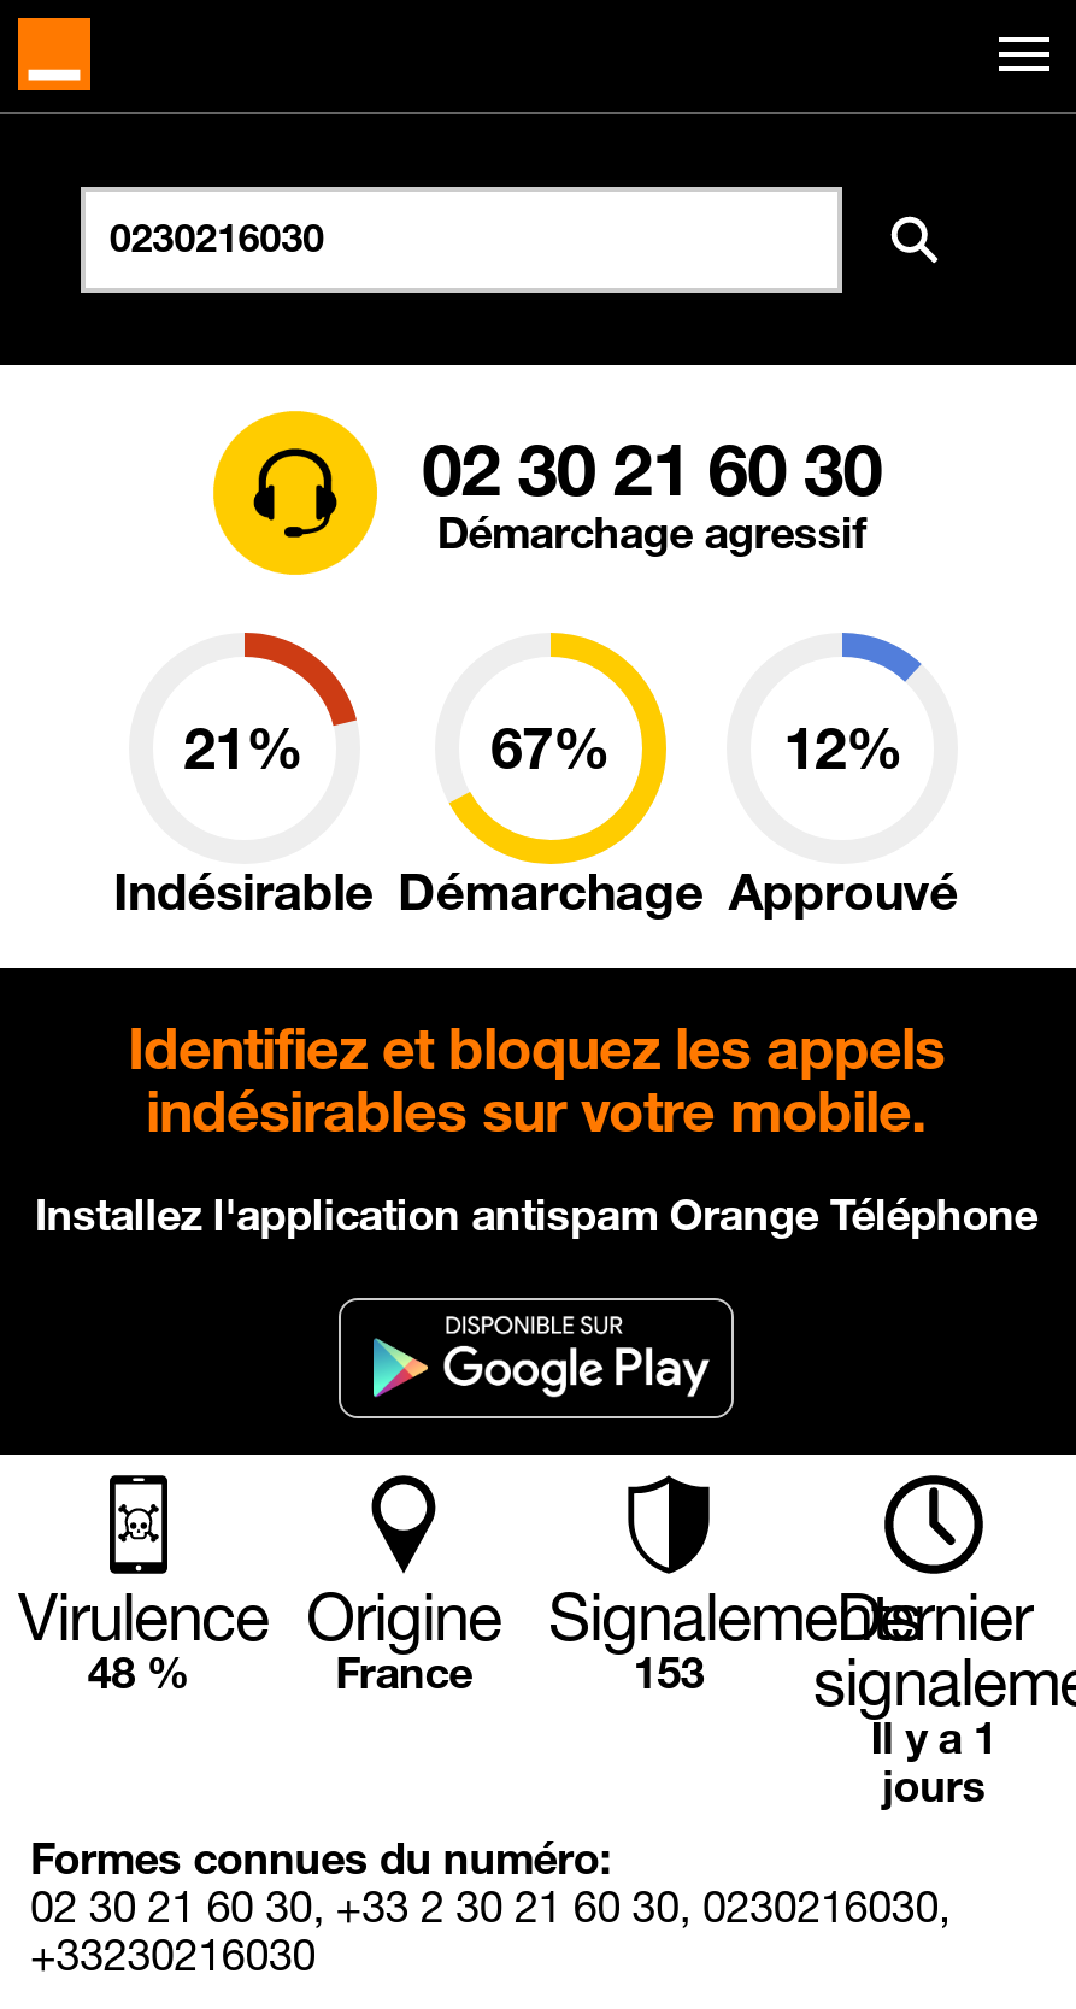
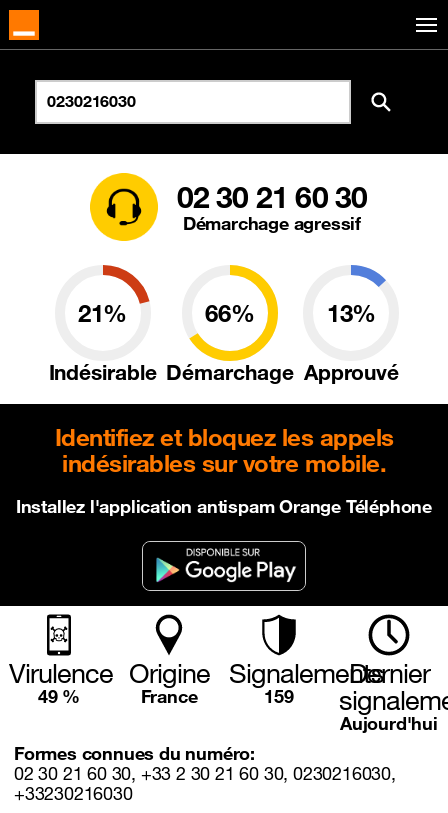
- 67%
+ 66%

- 12%
+ 13%

- 48 %
+ 49 %

- 153
+ 159

- Il y a 1
- jours
+ Aujourd'hui
